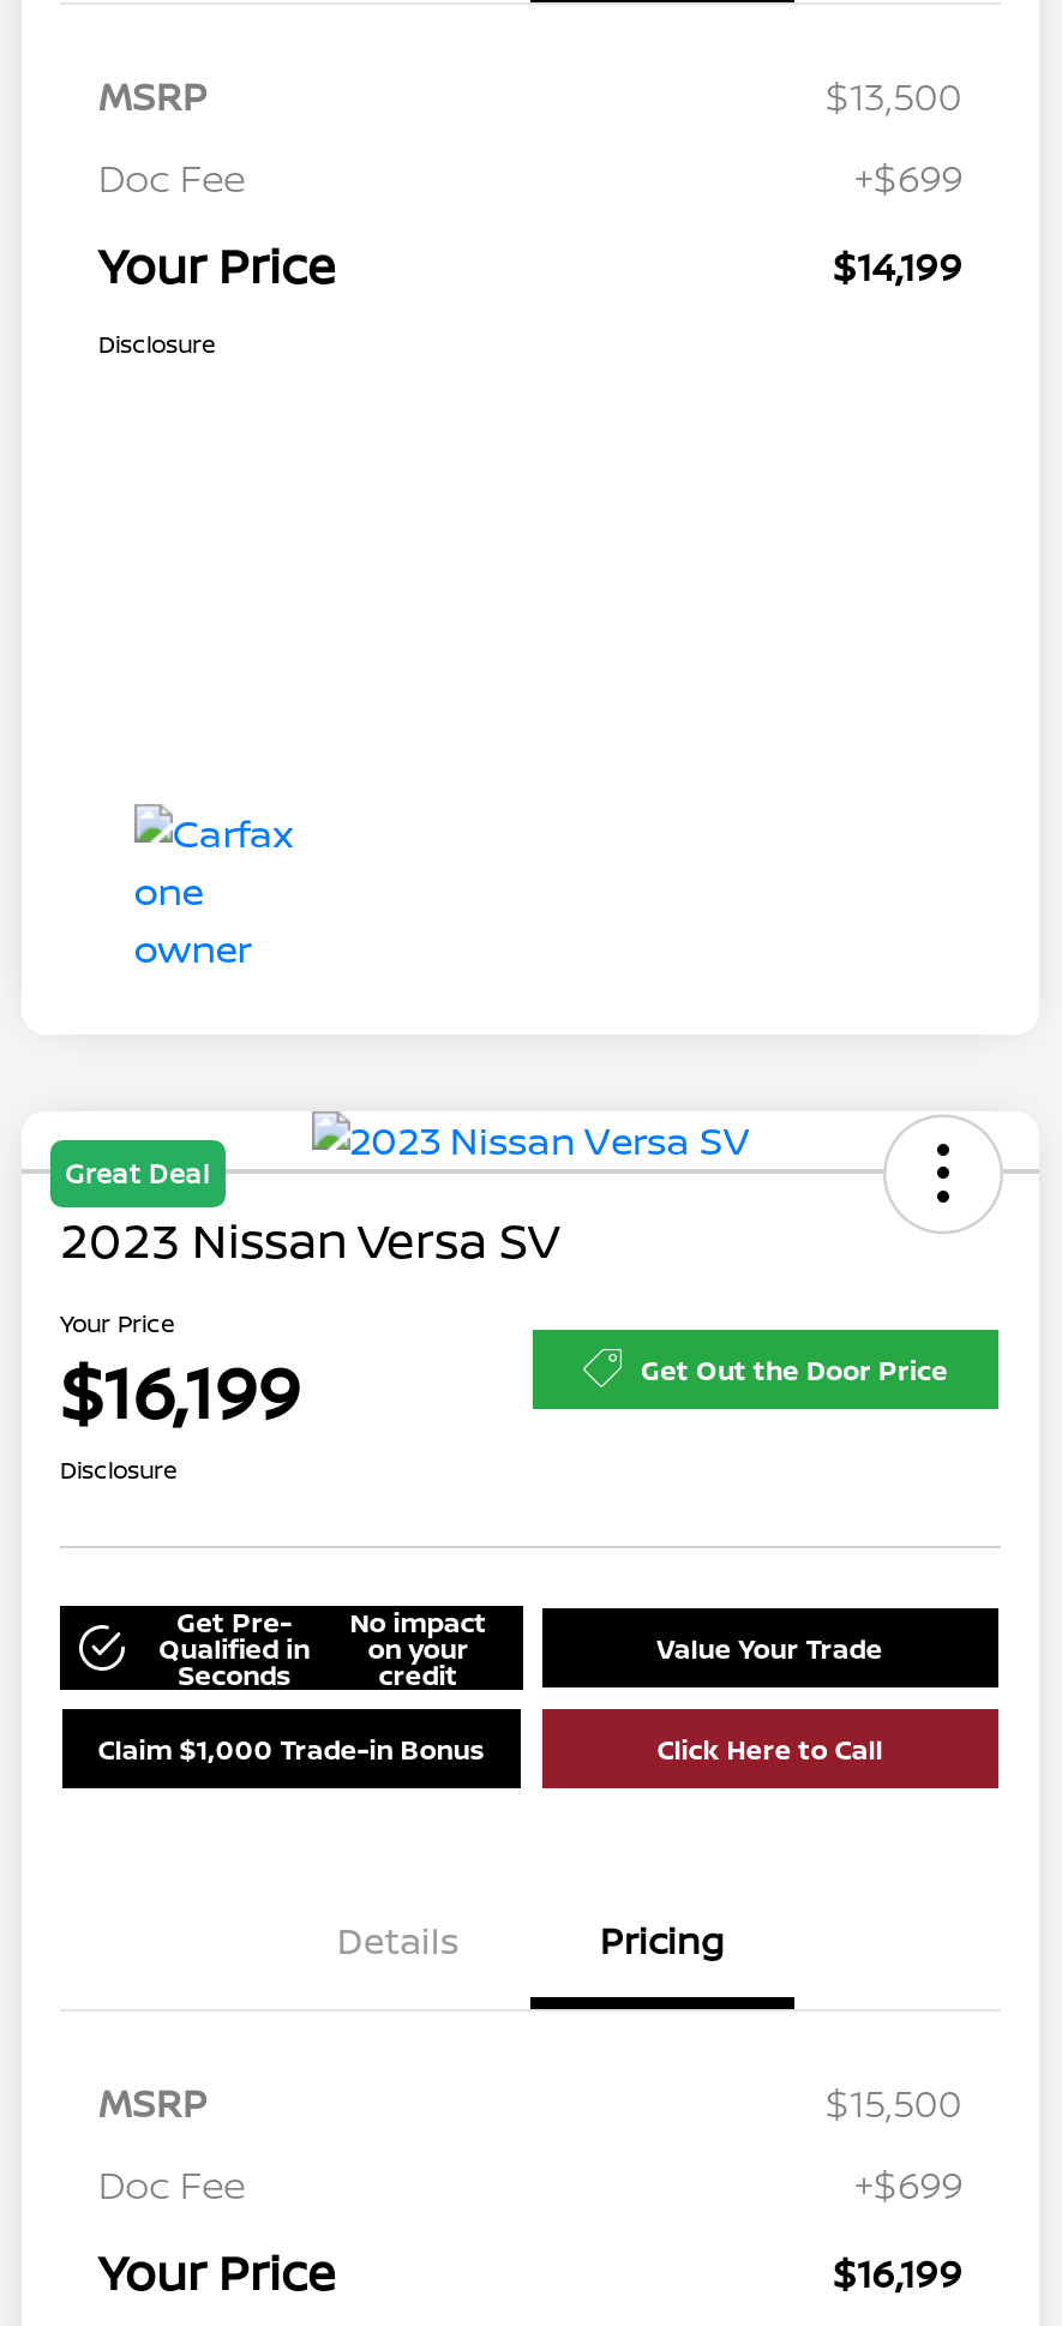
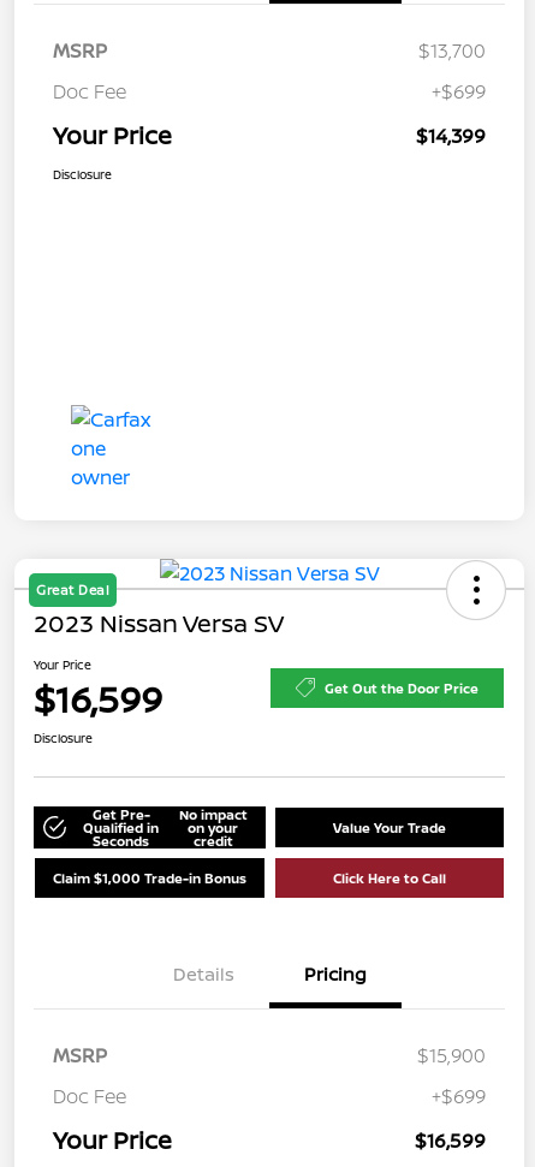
- $13,500
+ $13,700

- $14,199
+ $14,399

- $16,199
+ $16,599

- $15,500
+ $15,900

- $16,199
+ $16,599
